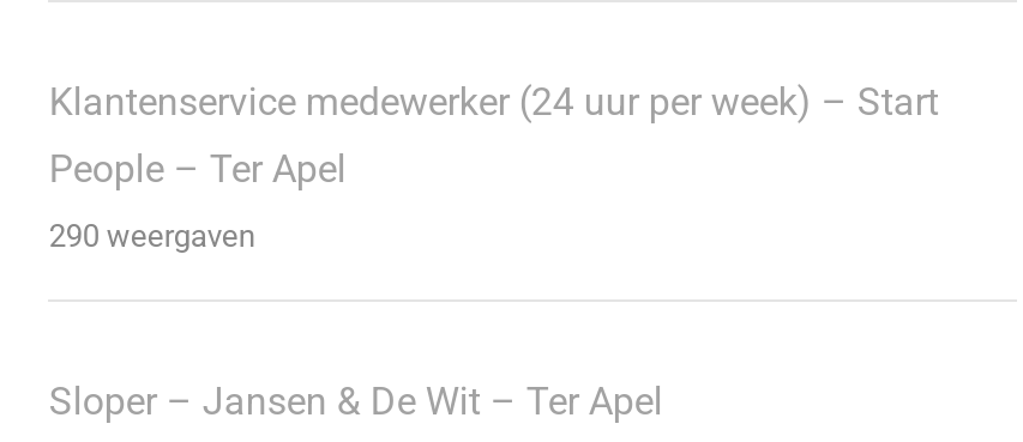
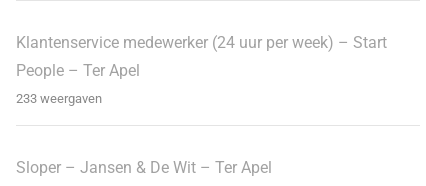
- 290 weergaven
+ 233 weergaven
